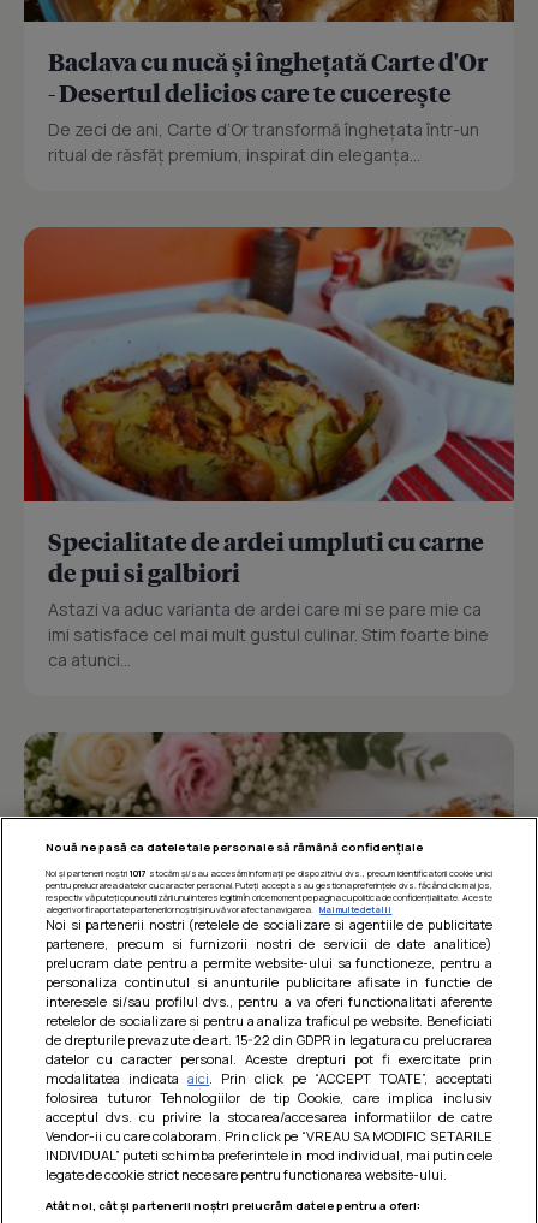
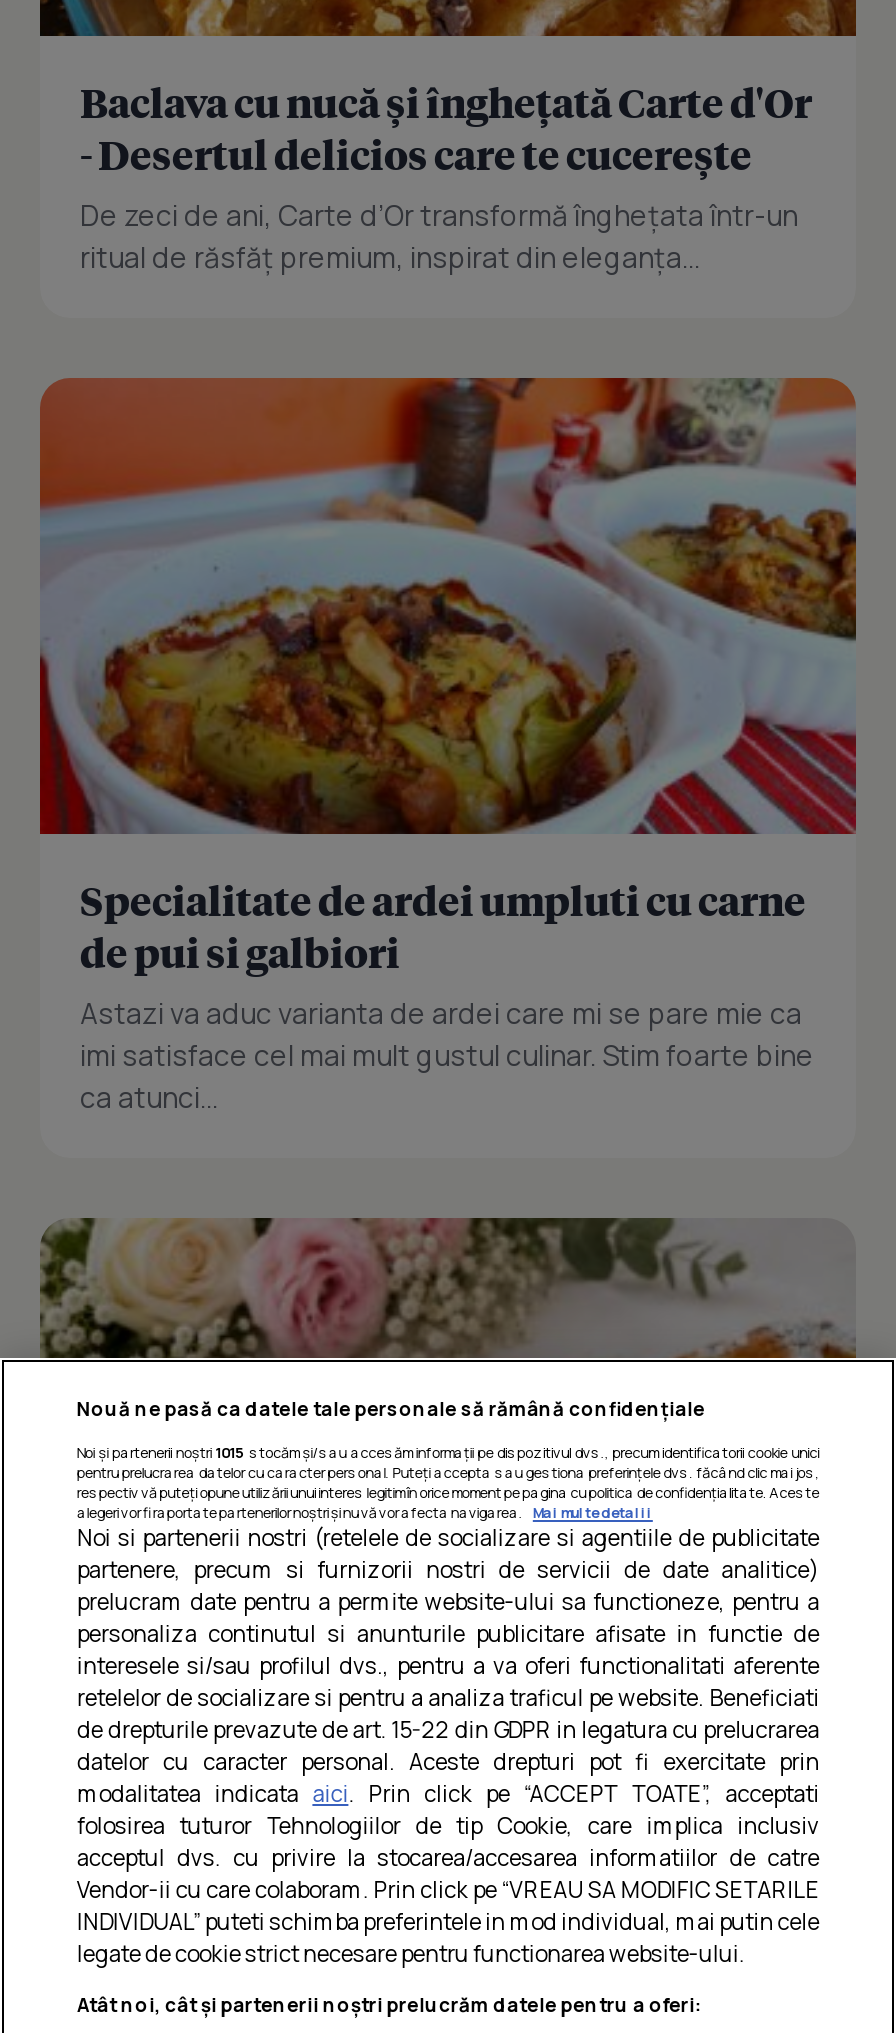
- Noi și partenerii noștri 1017 stocăm și/sau accesăm informații pe dispozitivul dvs., precum identificatorii cookie unici
+ Noi și partenerii noștri 1015 stocăm și/sau accesăm informații pe dispozitivul dvs., precum identificatorii cookie unici
